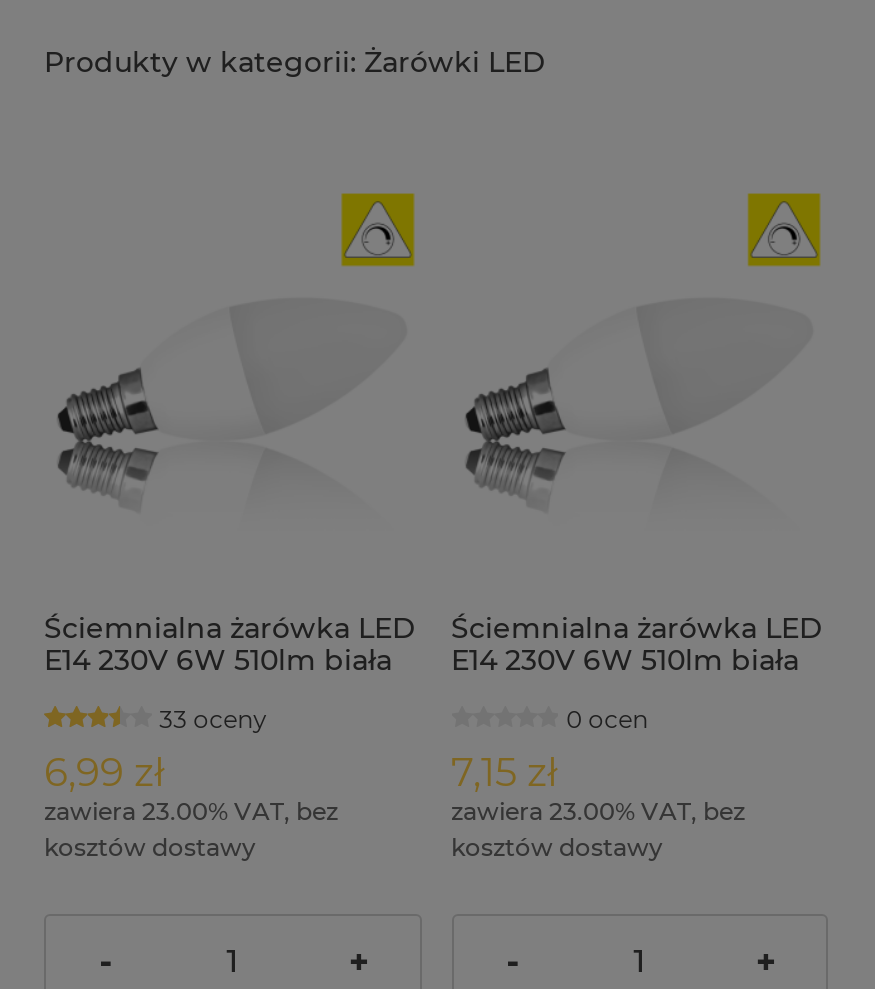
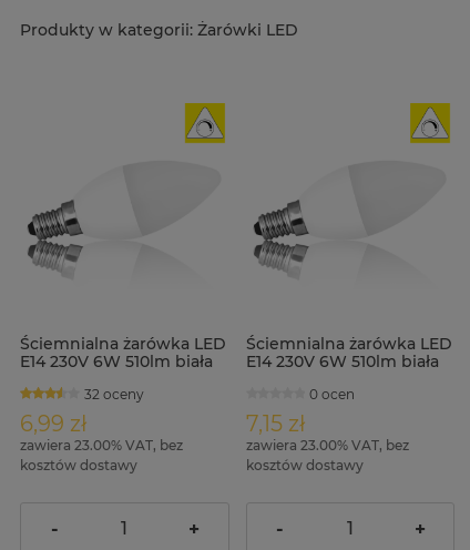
- 33 oceny
+ 32 oceny
